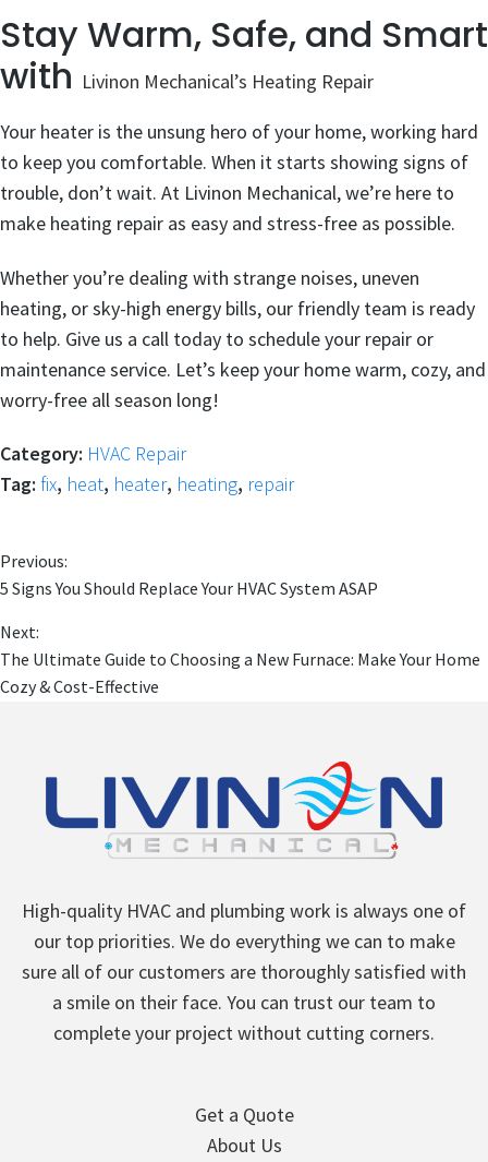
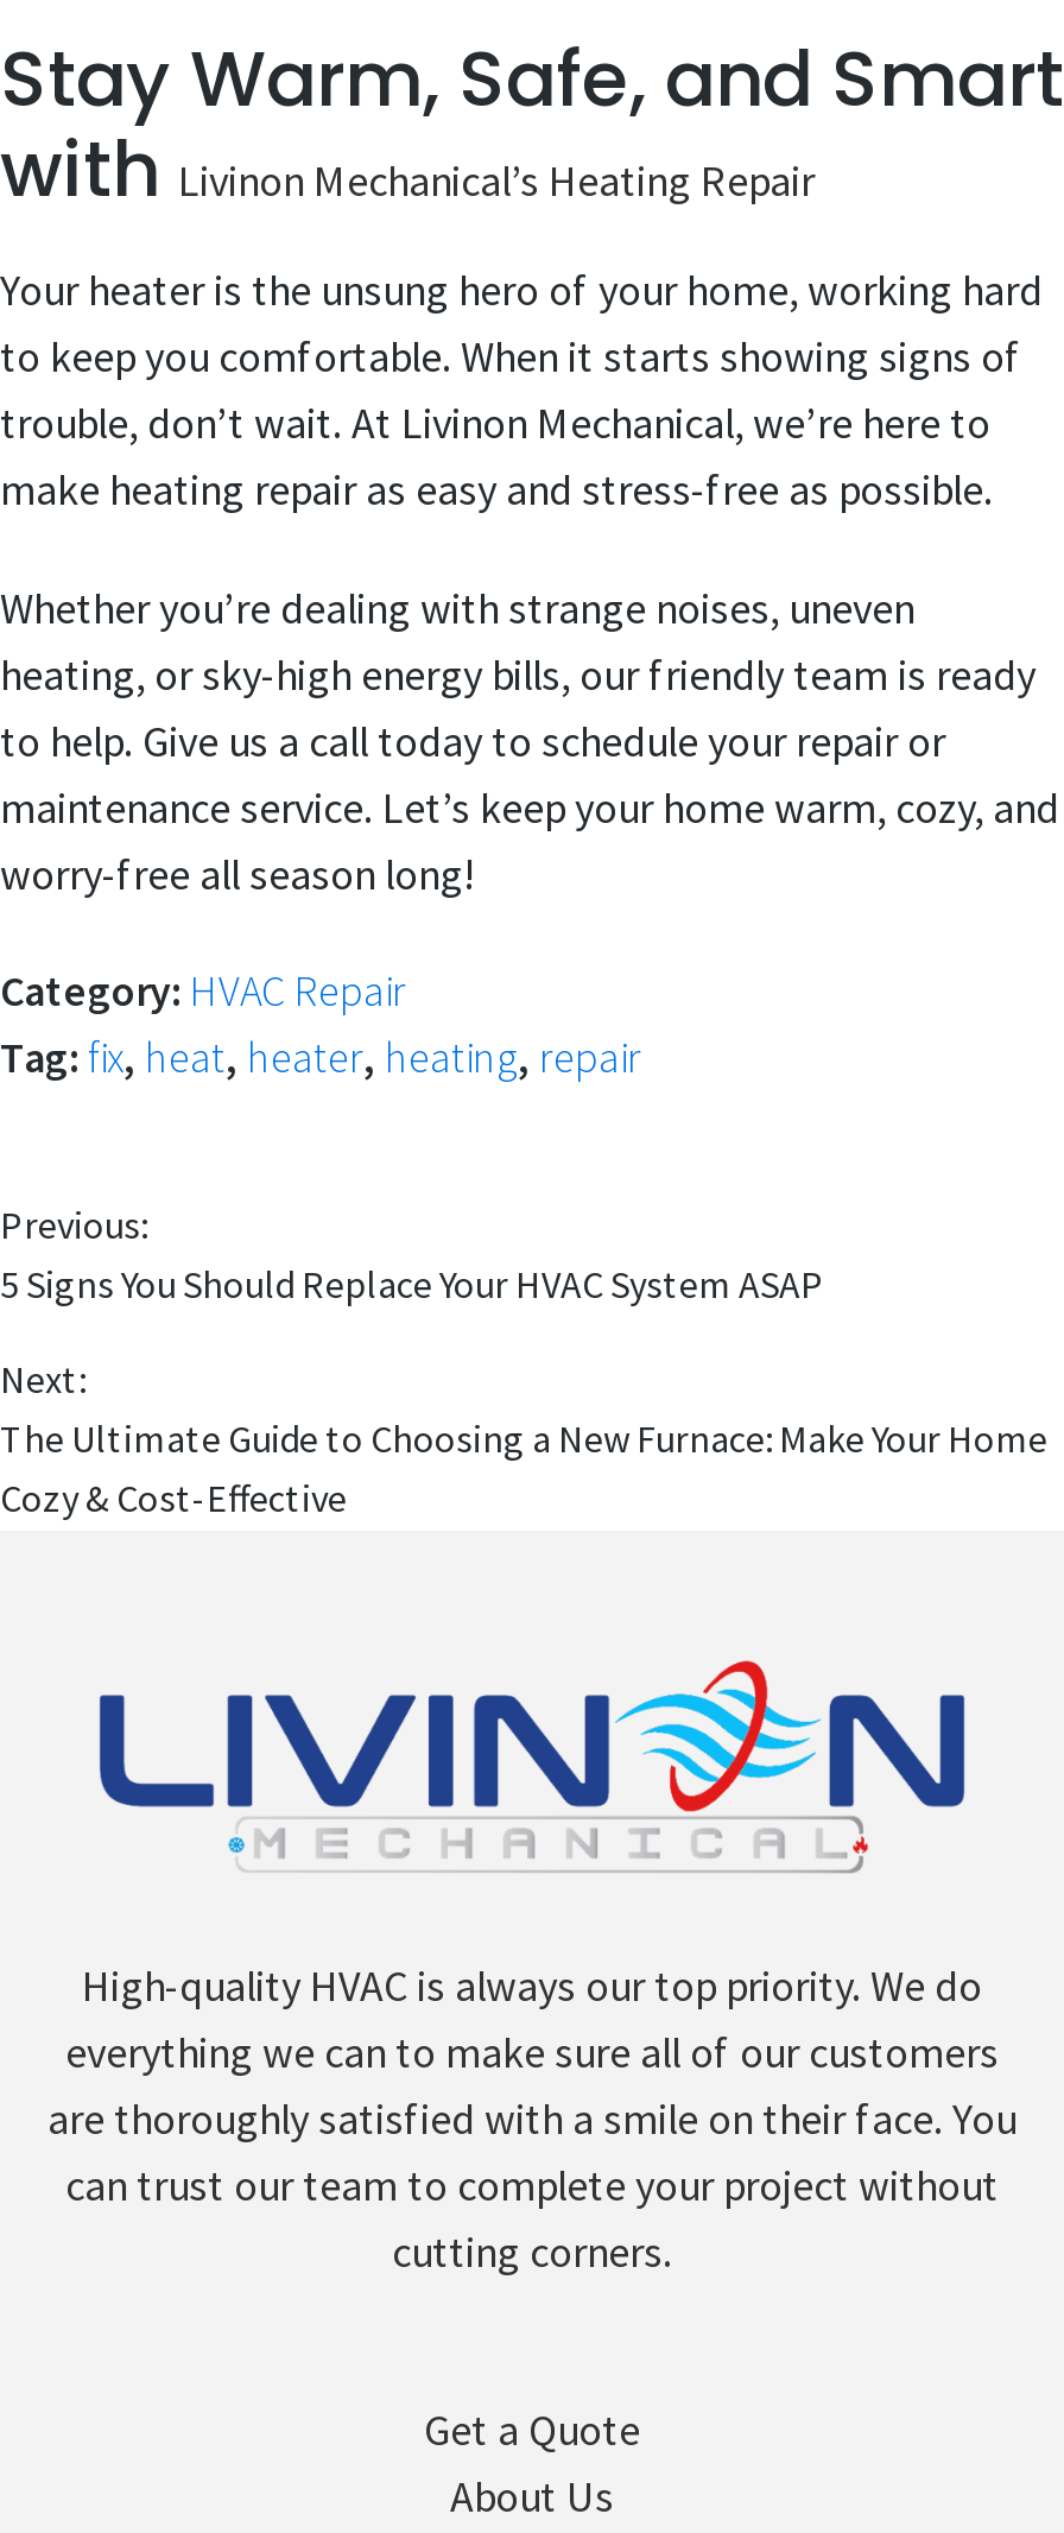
- High-quality HVAC and plumbing work is always one of
- our top priorities. We do everything we can to make
- sure all of our customers are thoroughly satisfied with
- a smile on their face. You can trust our team to
- complete your project without cutting corners.
+ High-quality HVAC is always our top priority. We do
+ everything we can to make sure all of our customers
+ are thoroughly satisfied with a smile on their face. You
+ can trust our team to complete your project without
+ cutting corners.
